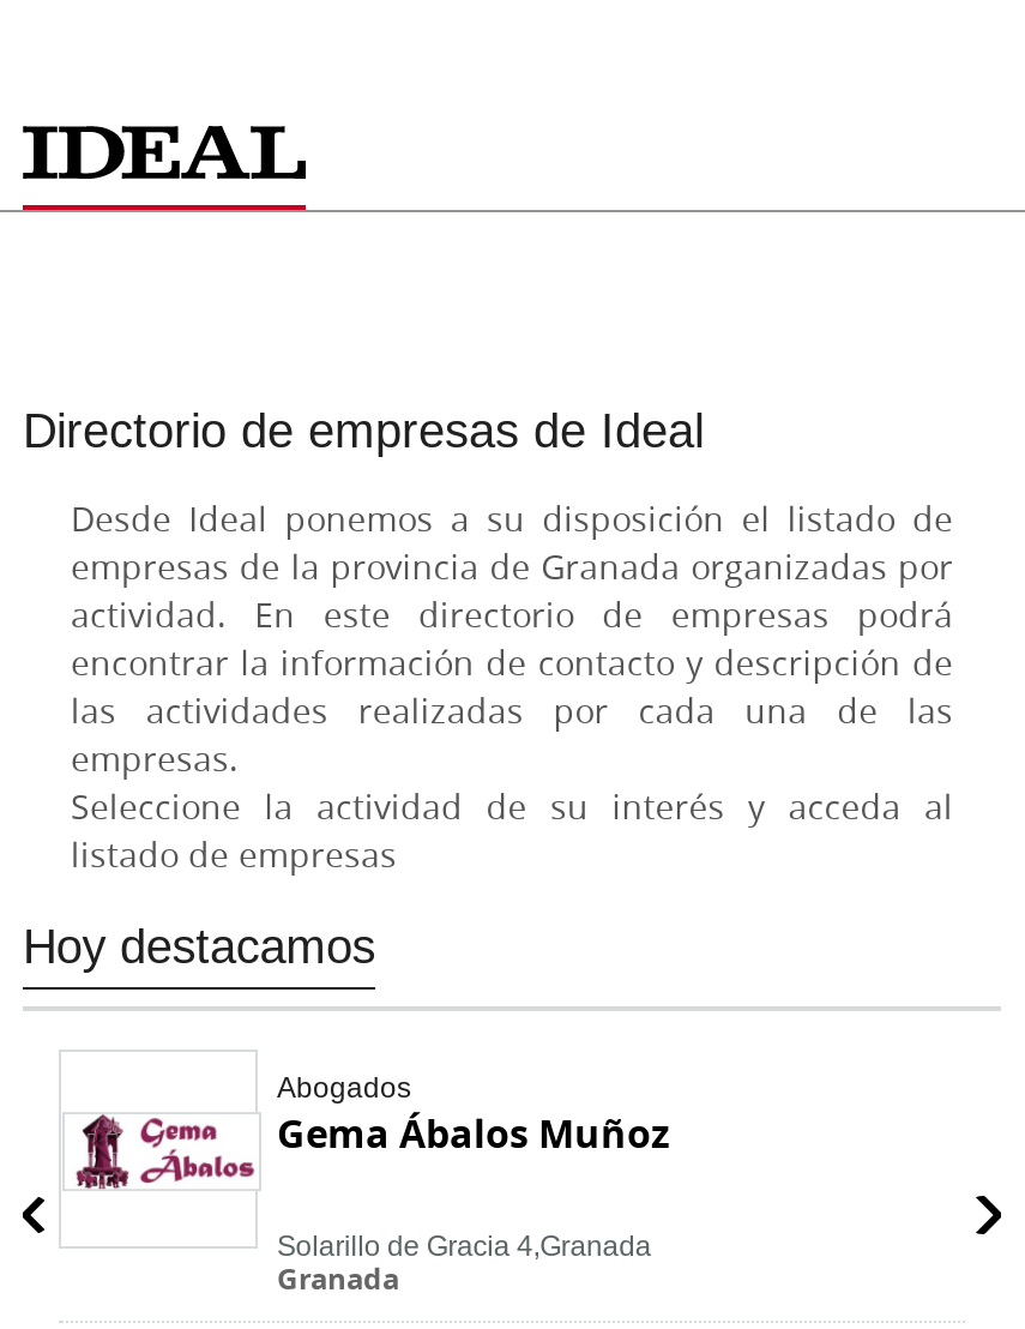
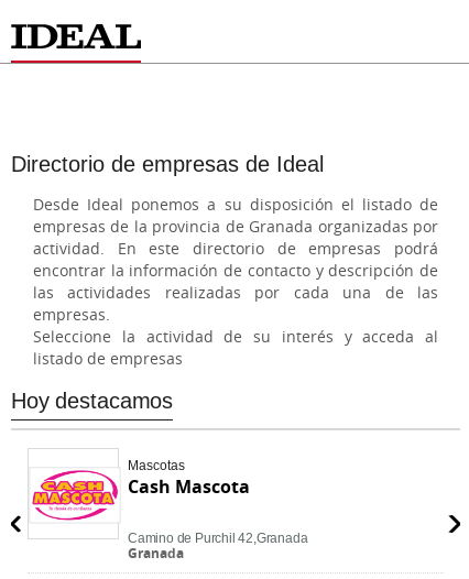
- [image]
- Abogados
- Gema Ábalos Muñoz
+ [image]
+ Mascotas
+ Cash Mascota

- Solarillo de Gracia 4,Granada
+ Camino de Purchil 42,Granada
